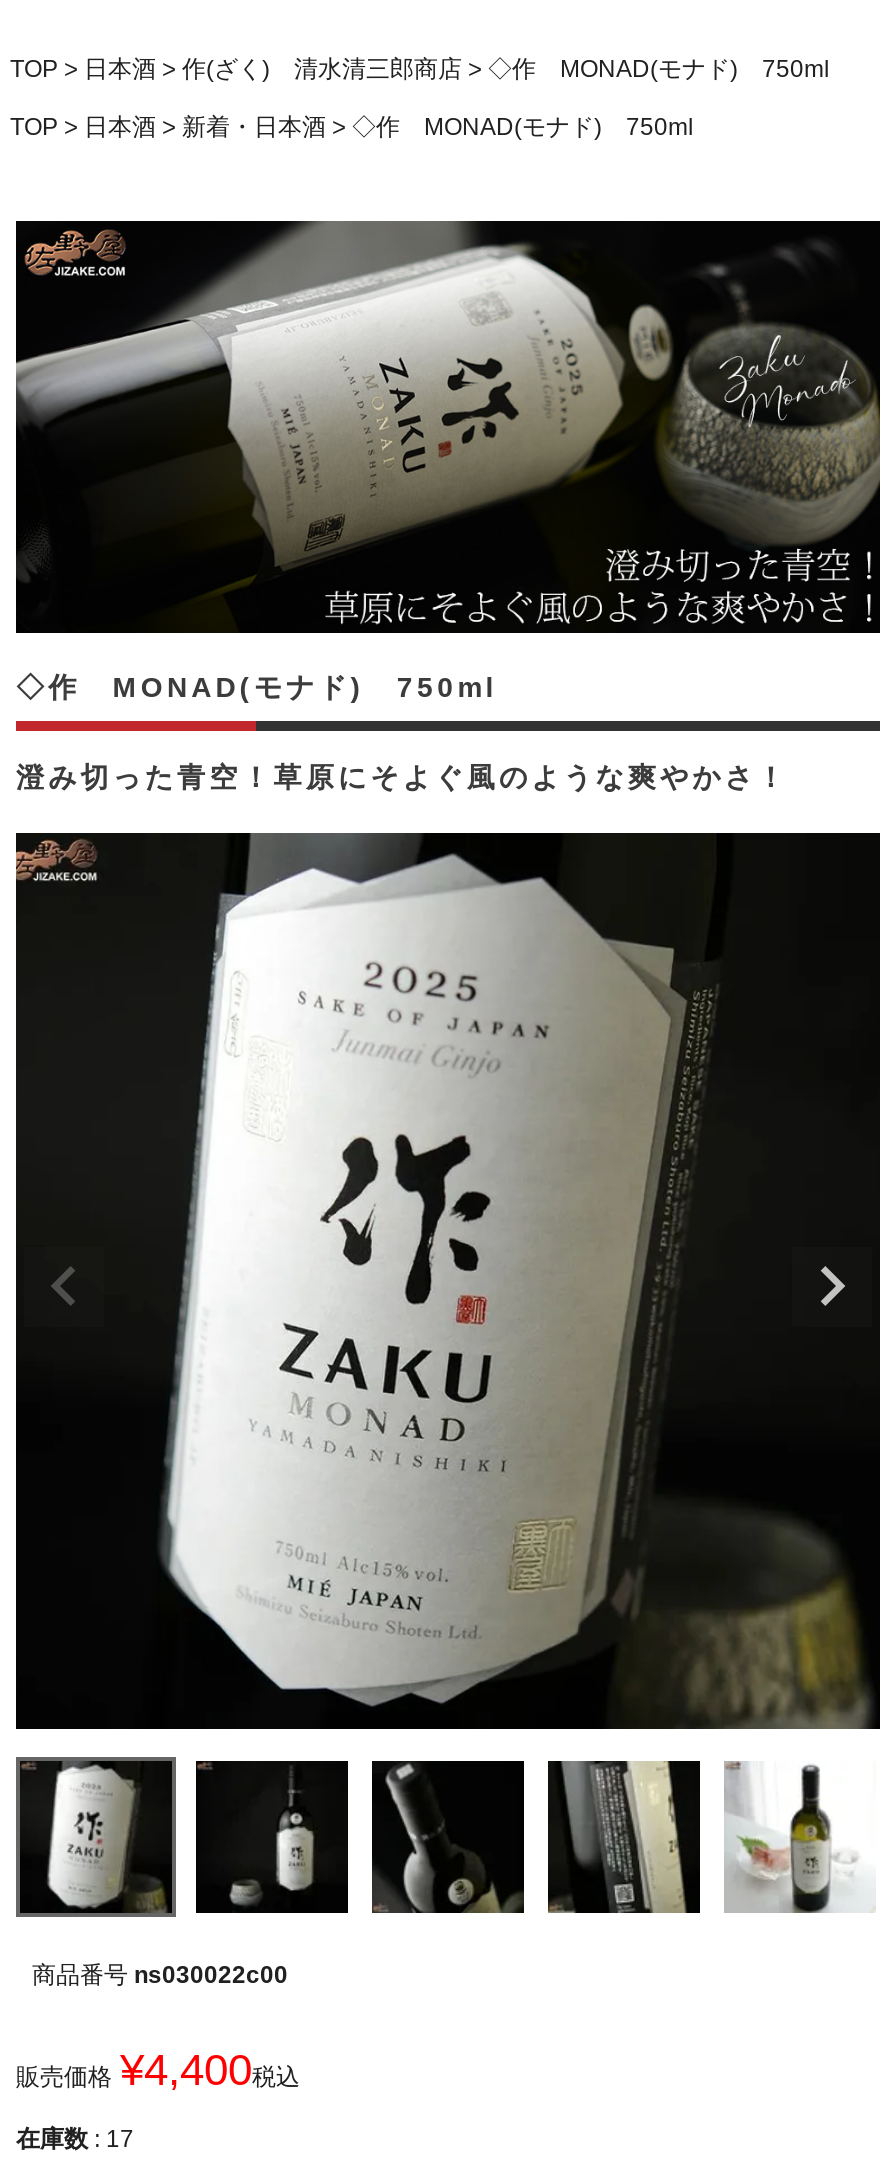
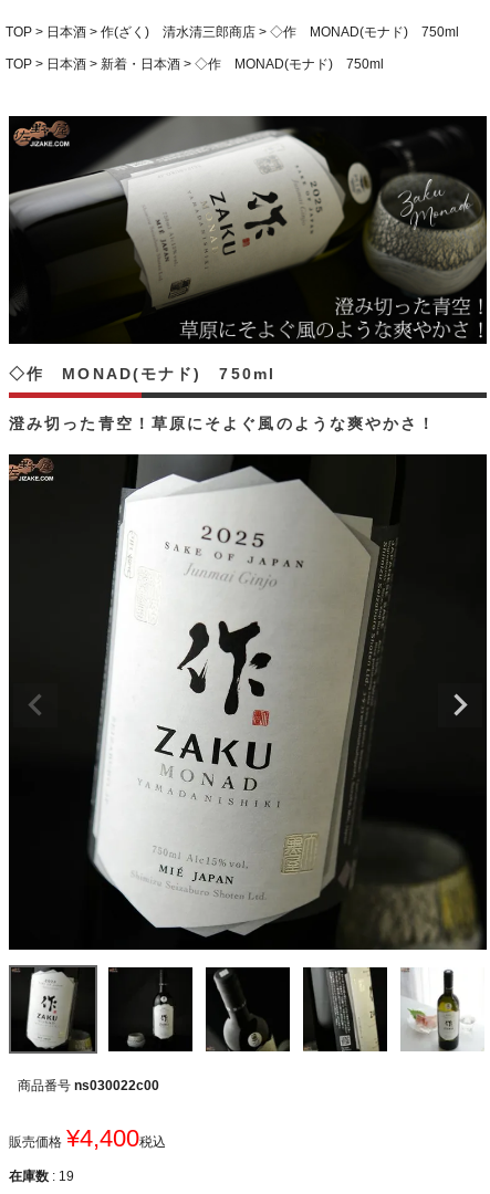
- 在庫数 17
+ 在庫数 19
